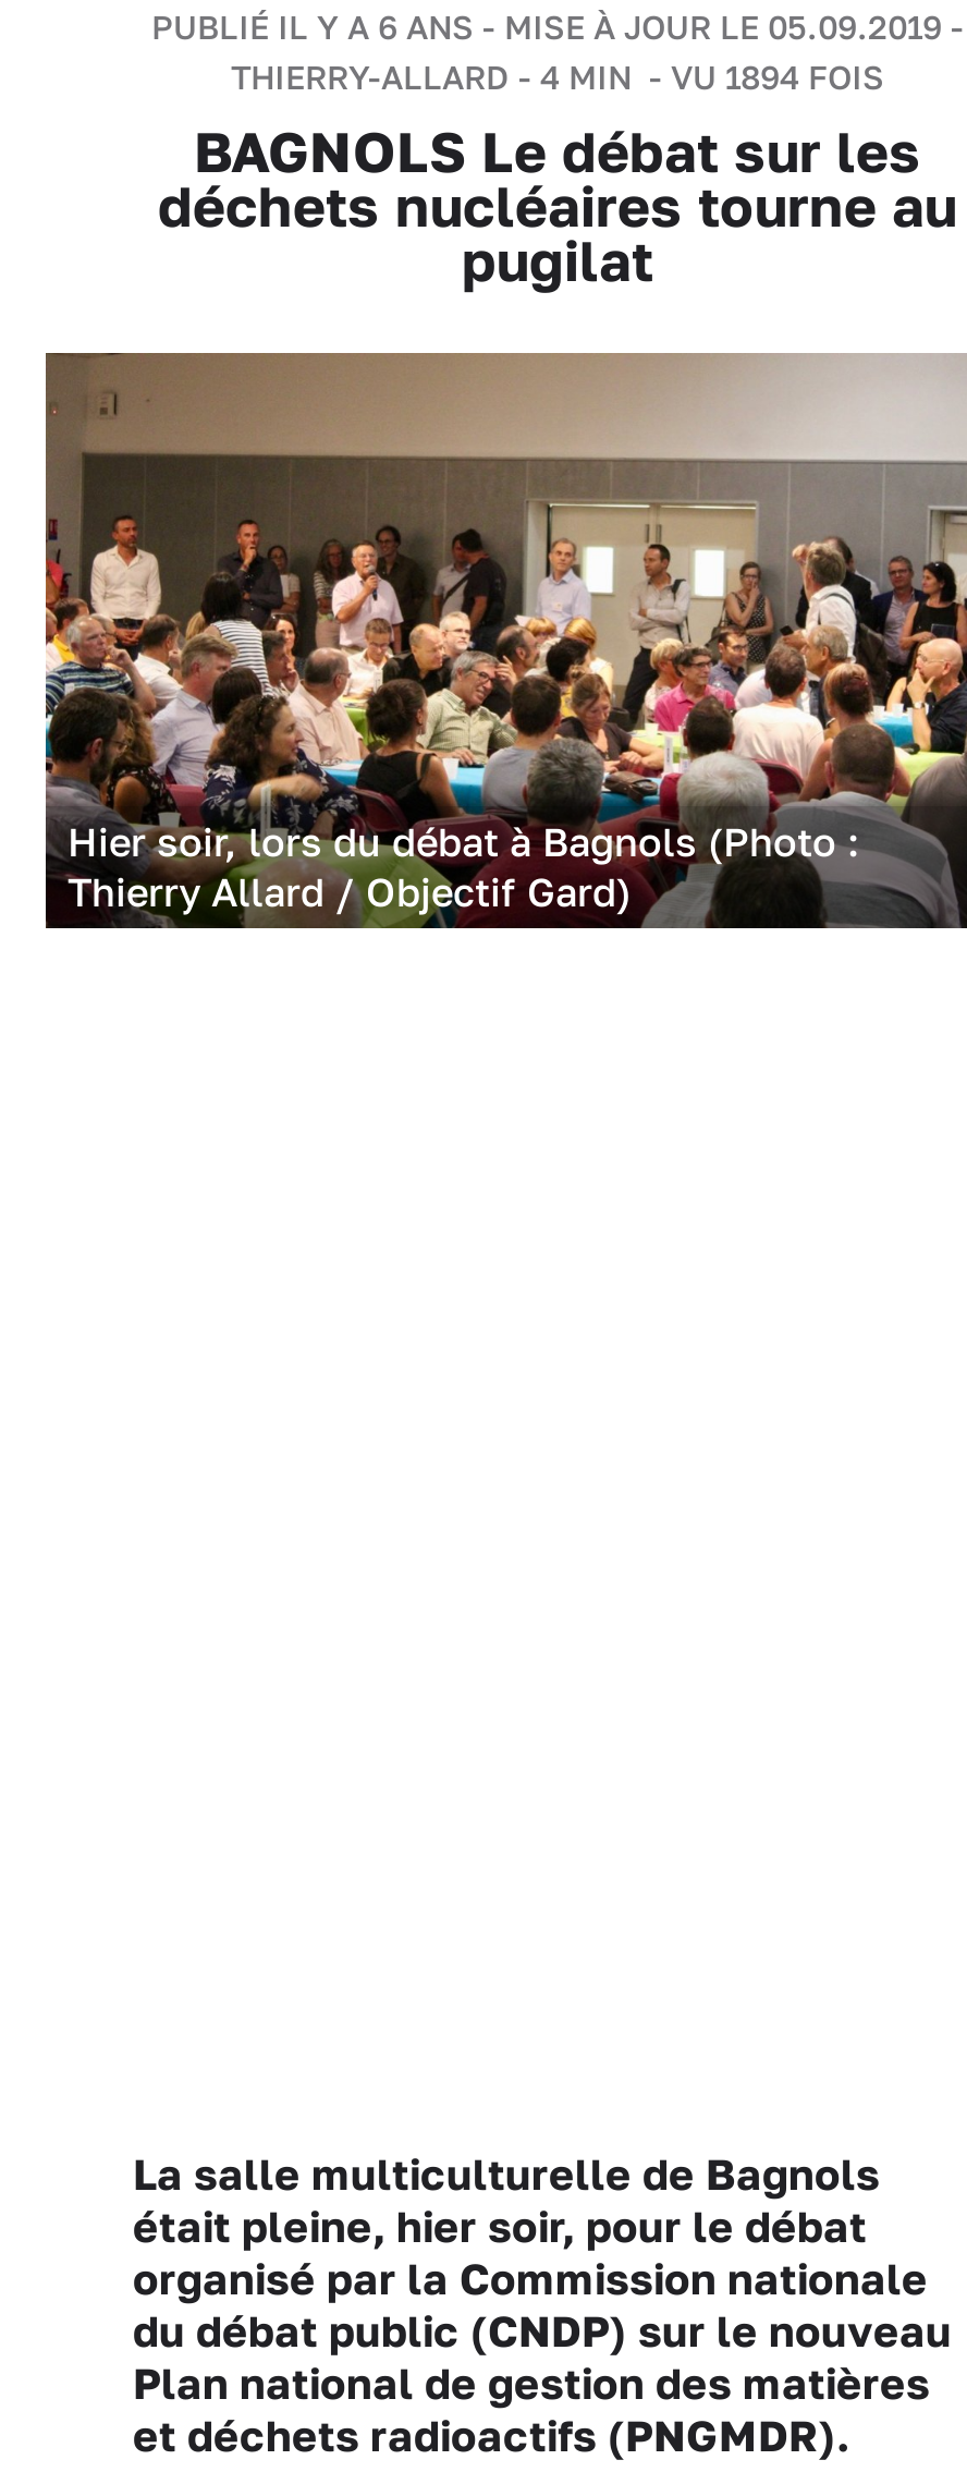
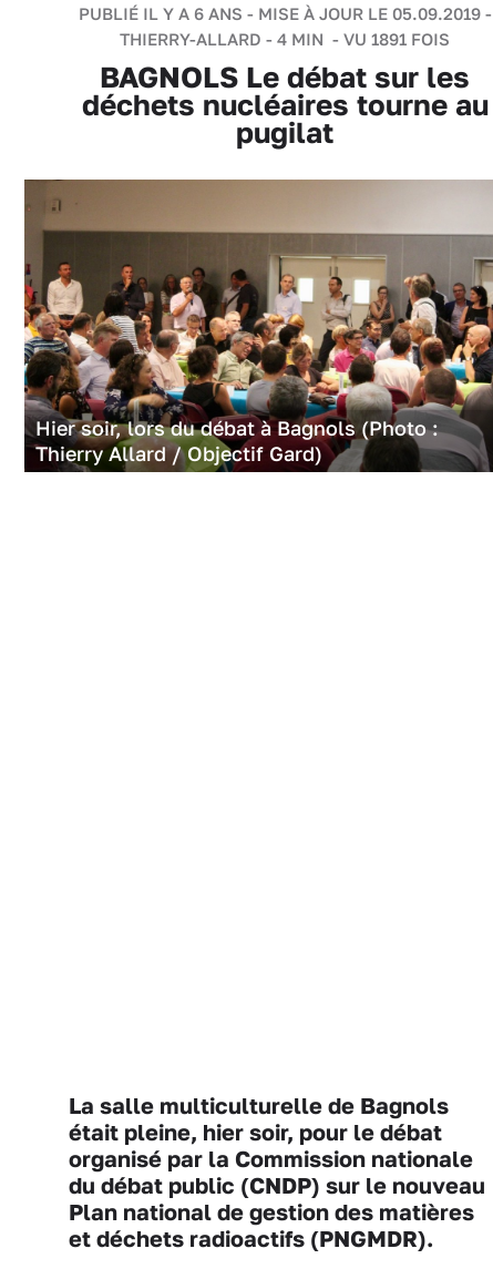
- THIERRY-ALLARD - 4 MIN - VU 1894 FOIS
+ THIERRY-ALLARD - 4 MIN - VU 1891 FOIS
